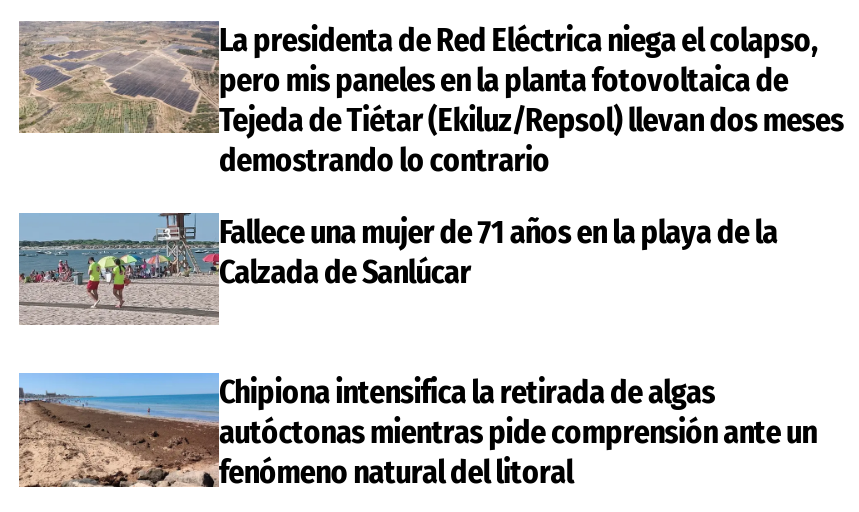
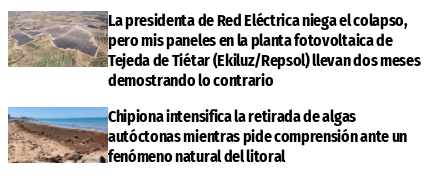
- Fallece una mujer de 71 años en la playa de la
- Calzada de Sanlúcar
